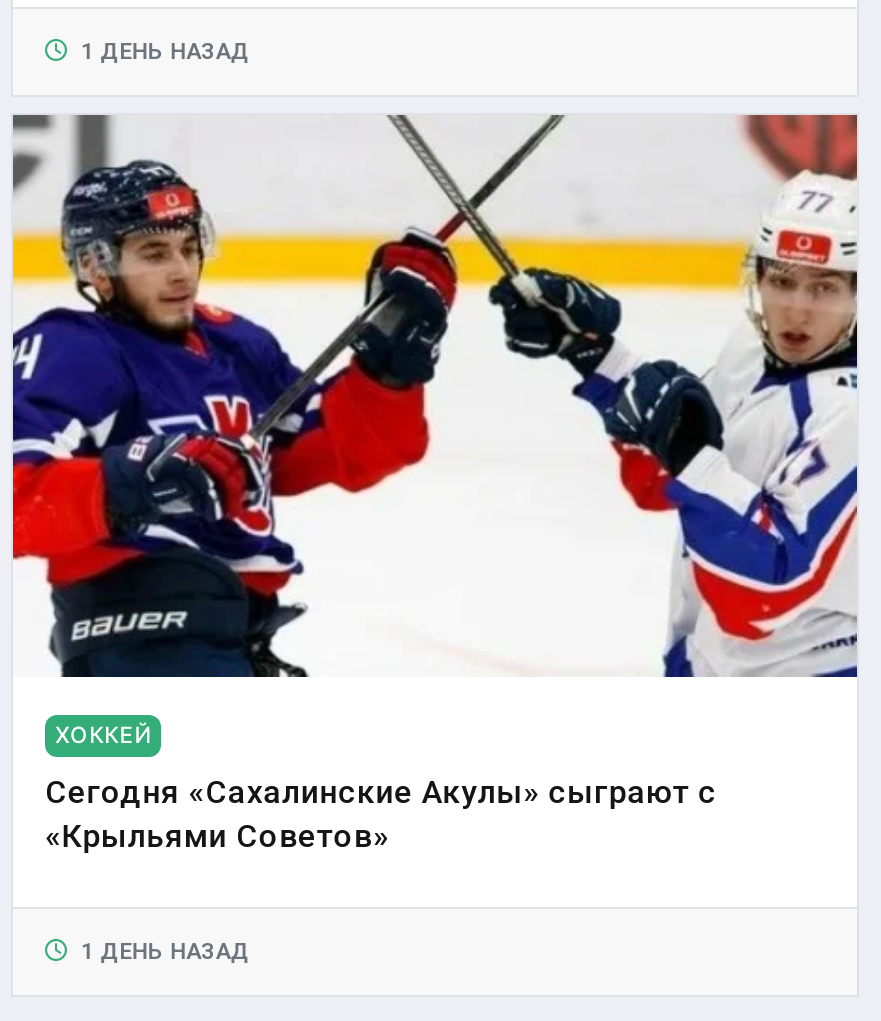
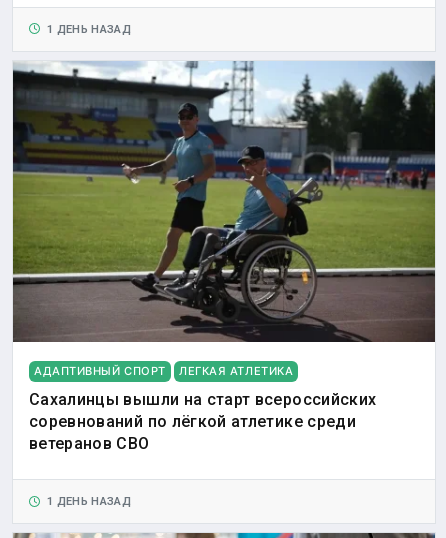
- [image]
- ХОККЕЙ
+ [image]
+ АДАПТИВНЫЙ СПОРТ
+ ЛЕГКАЯ АТЛЕТИКА

- Сегодня «Сахалинские Акулы» сыграют с
- «Крыльями Советов»
+ Сахалинцы вышли на старт всероссийских
+ соревнований по лёгкой атлетике среди
+ ветеранов СВО
